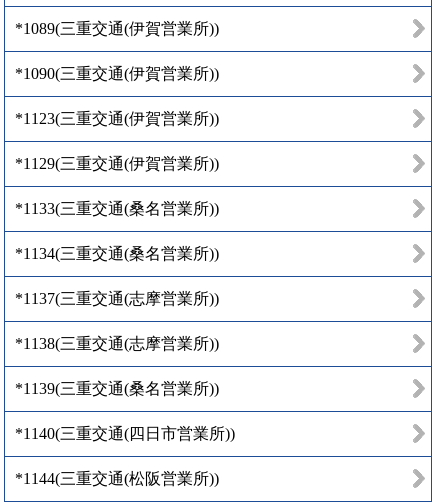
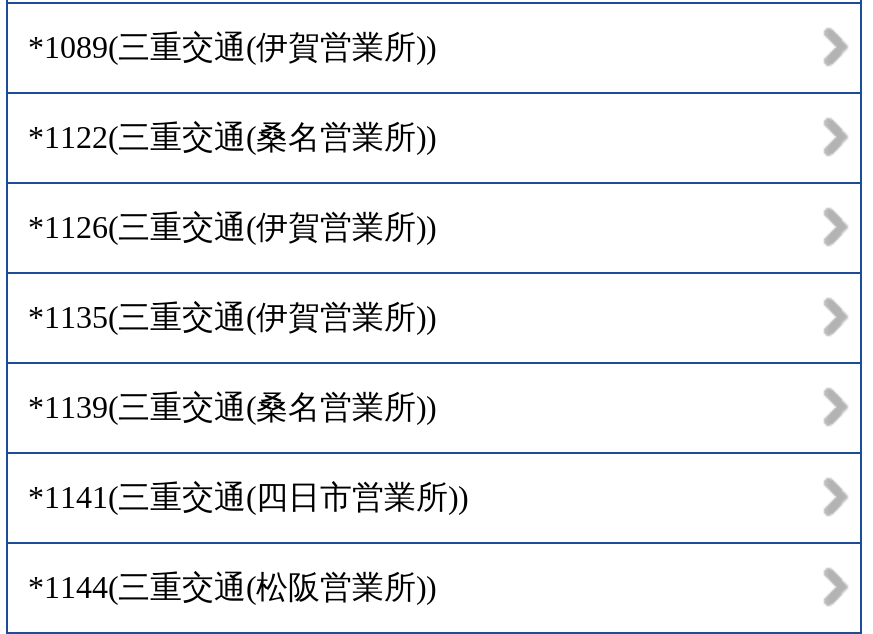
- *1090(三重交通(伊賀営業所))
- *1123(三重交通(伊賀営業所))
- *1129(三重交通(伊賀営業所))
- *1133(三重交通(桑名営業所))
- *1134(三重交通(桑名営業所))
- *1137(三重交通(志摩営業所))
- *1138(三重交通(志摩営業所))
+ *1122(三重交通(桑名営業所))
+ *1126(三重交通(伊賀営業所))
+ *1135(三重交通(伊賀営業所))

- *1140 (三重交通(四日市営業所))
+ *1141 (三重交通(四日市営業所))
